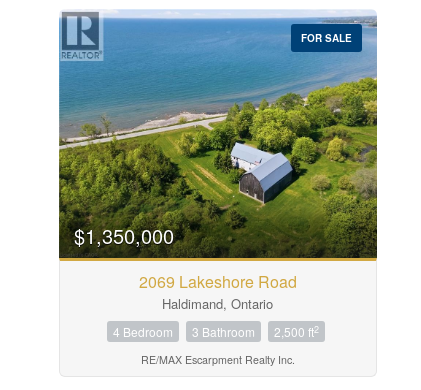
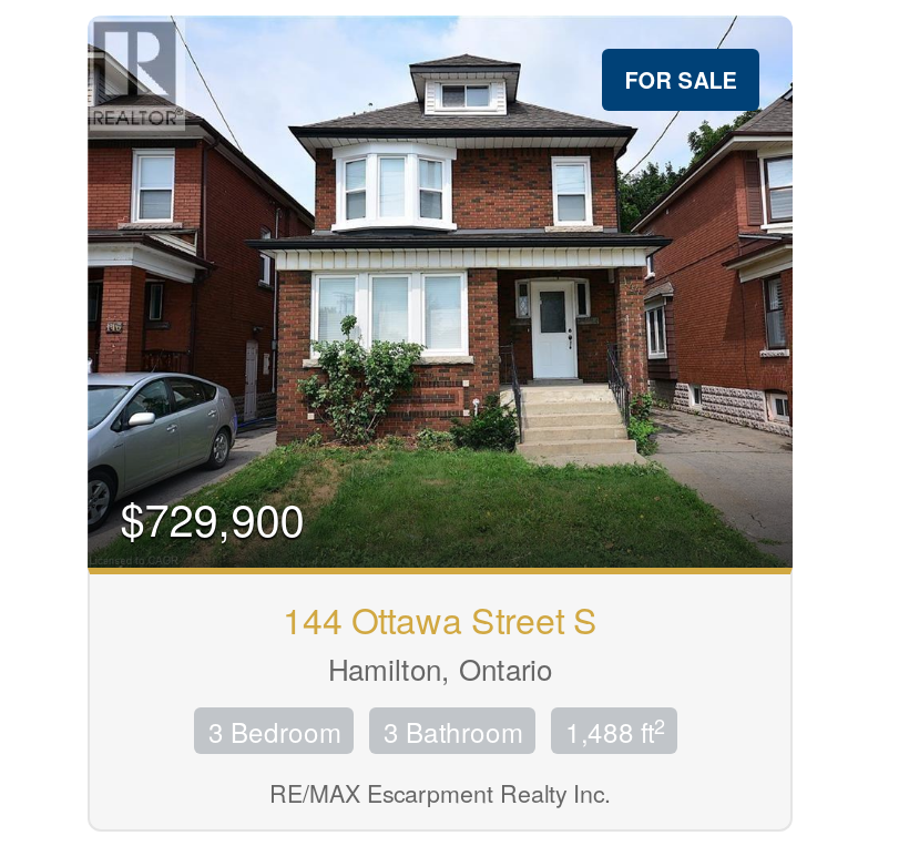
- [image]
- $1,350,000
+ [image]
+ $729,900

- 2069 Lakeshore Road
- Haldimand, Ontario
+ 144 Ottawa Street S
+ Hamilton, Ontario

- 4 Bedroom
+ 3 Bedroom

- 2,500 ft2
+ 1,488 ft2
